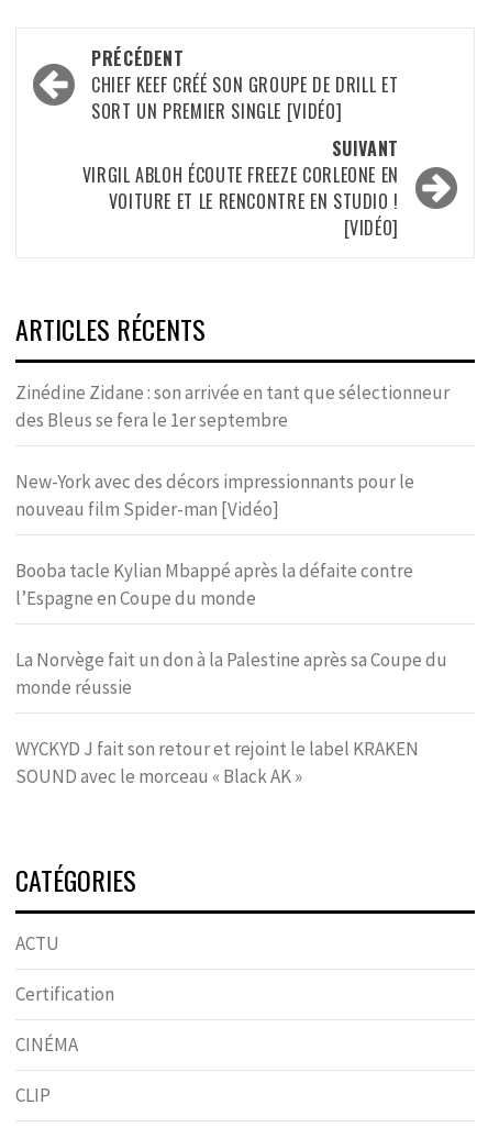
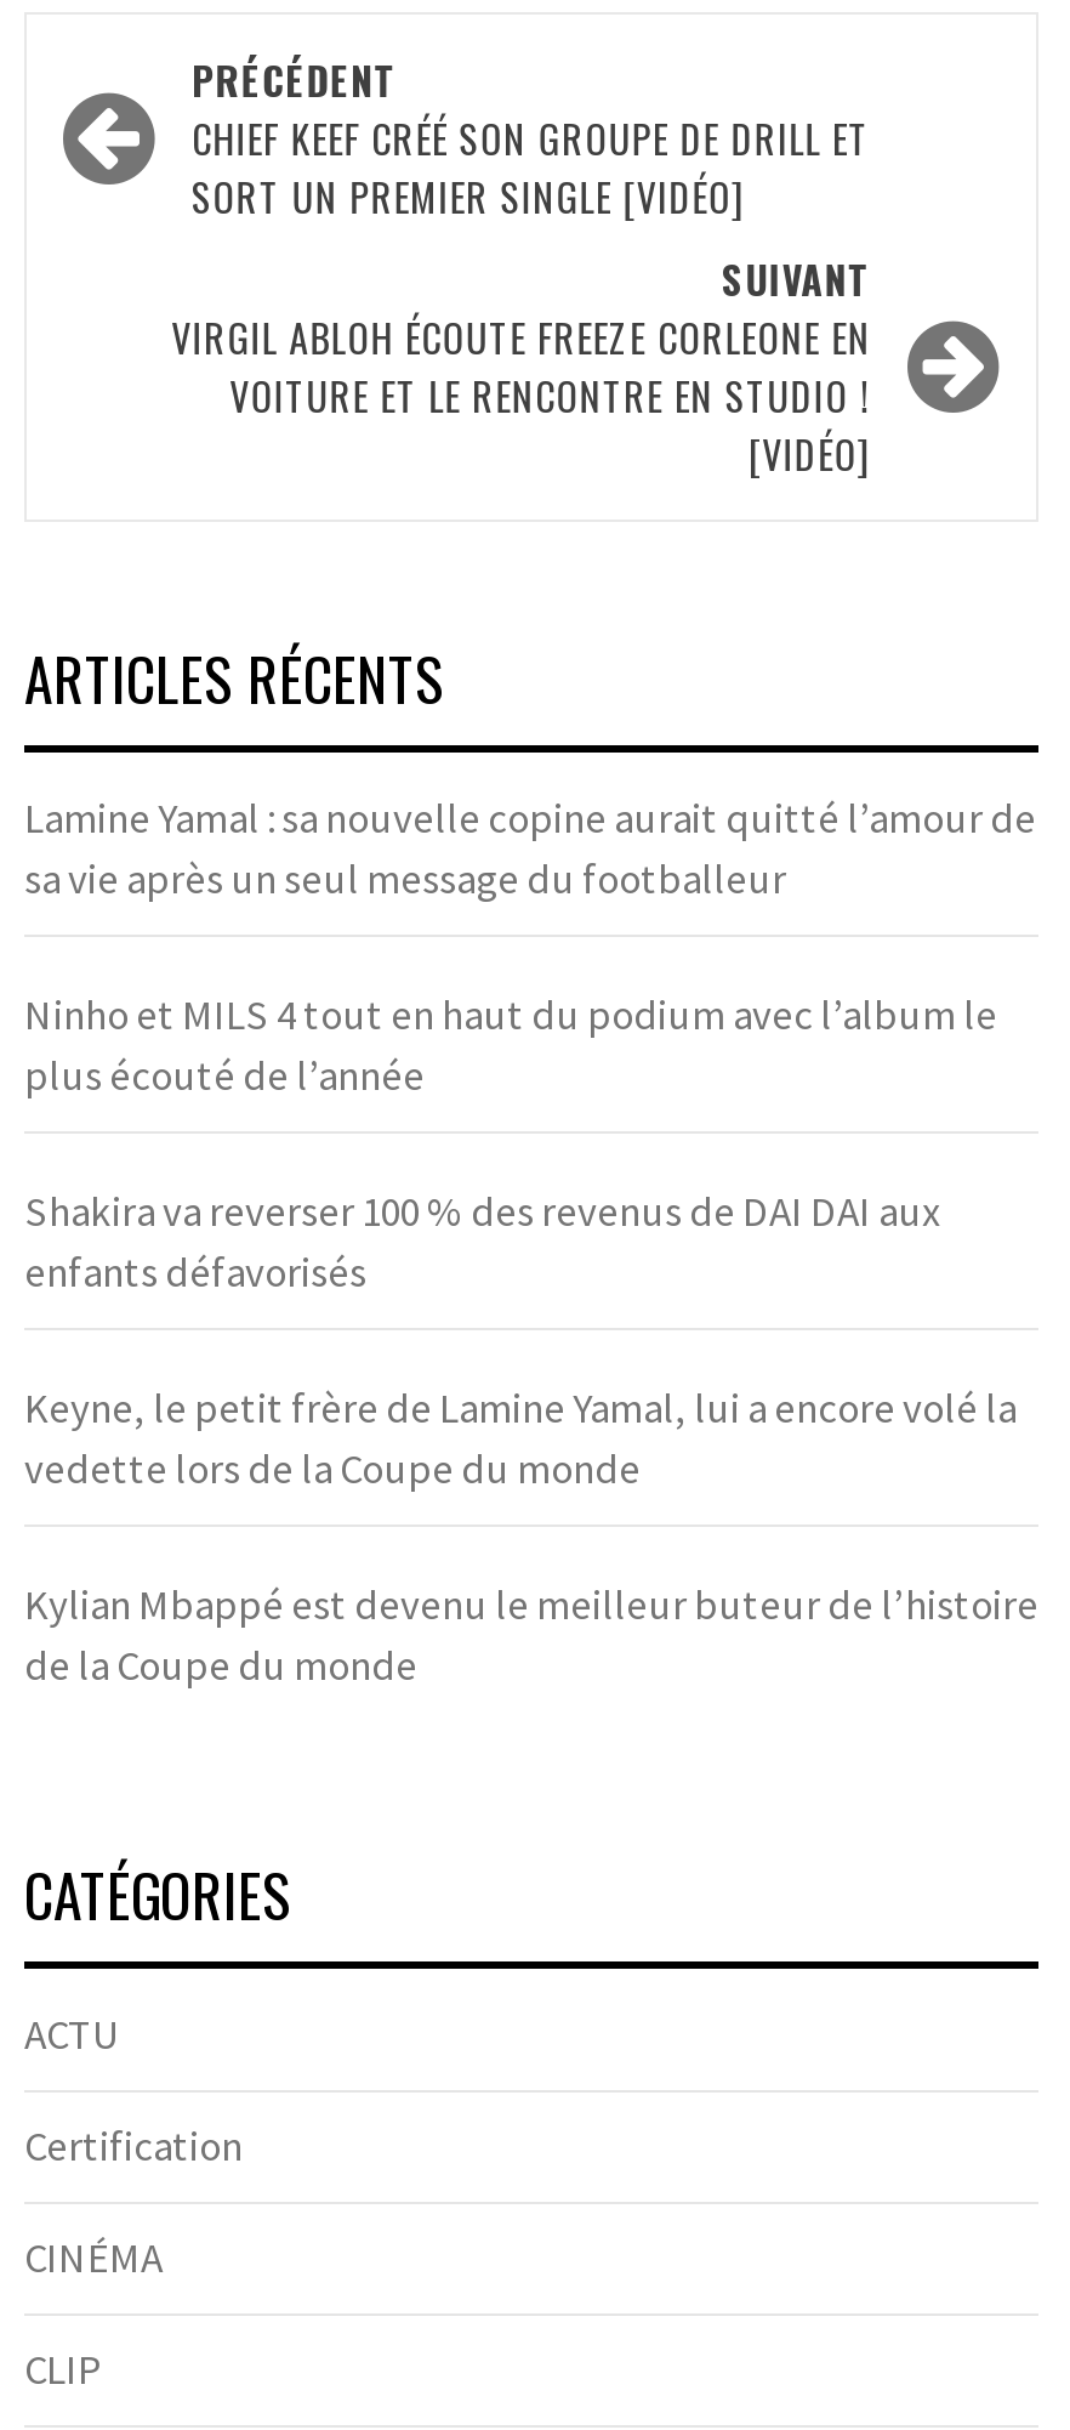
- Zinédine Zidane : son arrivée en tant que sélectionneur
- des Bleus se fera le 1er septembre
+ Lamine Yamal : sa nouvelle copine aurait quitté l’amour de
+ sa vie après un seul message du footballeur

- New-York avec des décors impressionnants pour le
- nouveau film Spider-man [Vidéo]
+ Ninho et MILS 4 tout en haut du podium avec l’album le
+ plus écouté de l’année

- Booba tacle Kylian Mbappé après la défaite contre
- l’Espagne en Coupe du monde
+ Shakira va reverser 100 % des revenus de DAI DAI aux
+ enfants défavorisés

- La Norvège fait un don à la Palestine après sa Coupe du
- monde réussie
+ Keyne, le petit frère de Lamine Yamal, lui a encore volé la
+ vedette lors de la Coupe du monde

- WYCKYD J fait son retour et rejoint le label KRAKEN
- SOUND avec le morceau « Black AK »
+ Kylian Mbappé est devenu le meilleur buteur de l’histoire
+ de la Coupe du monde
